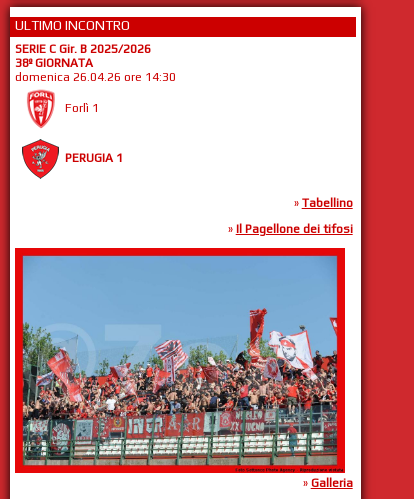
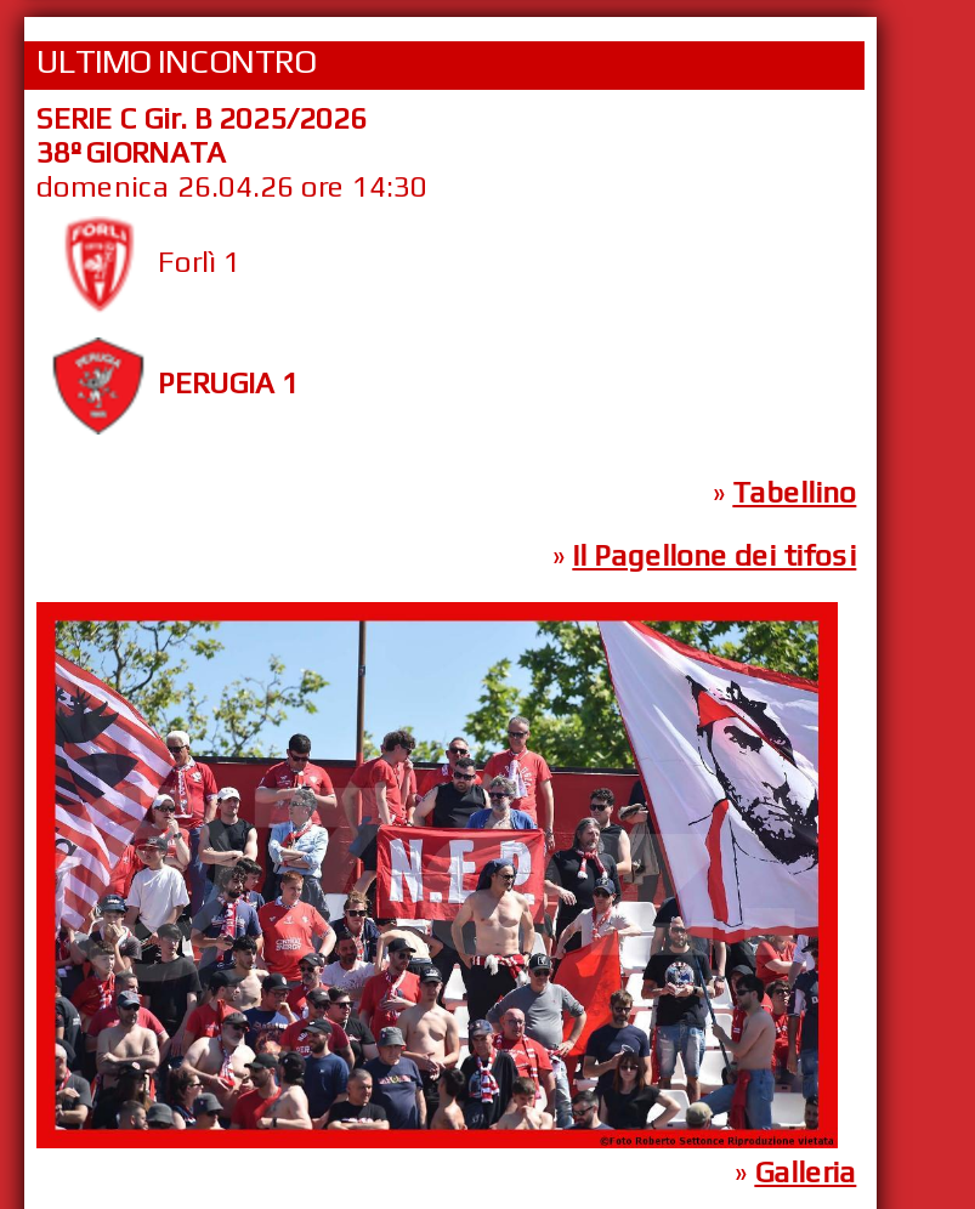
- [image]
+ [image]
